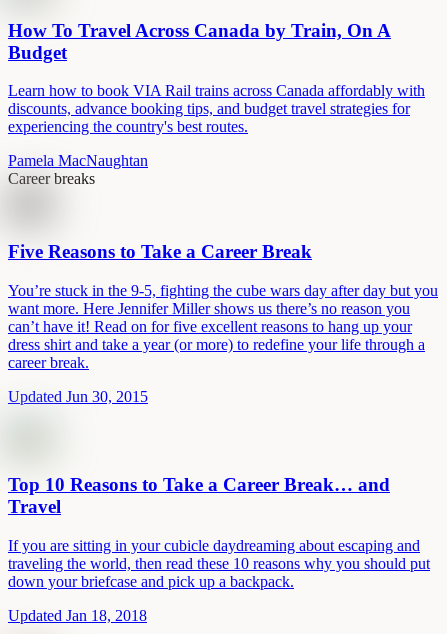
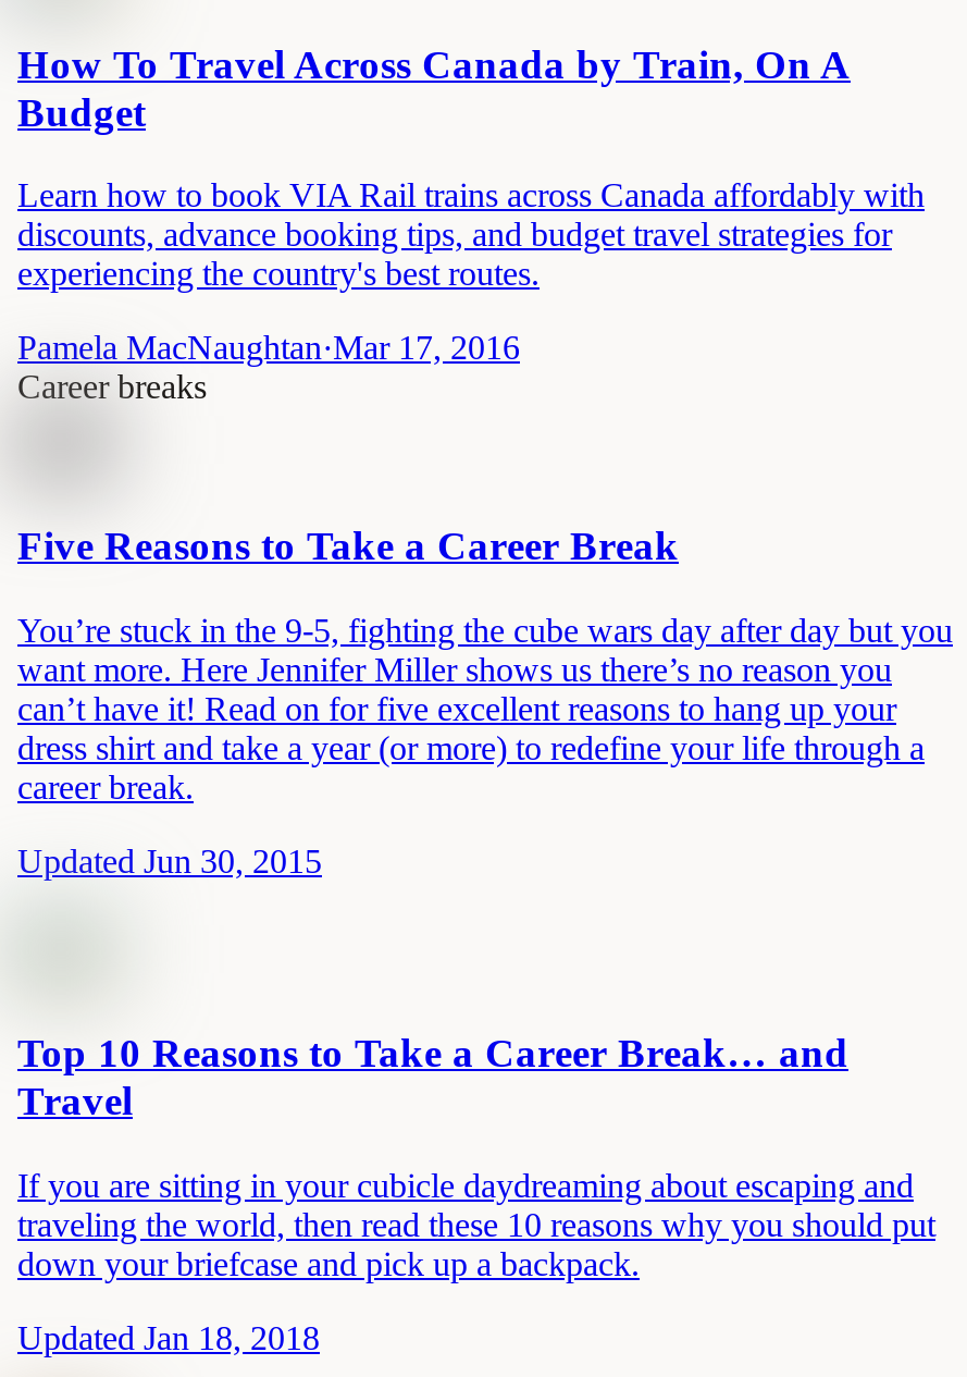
- Pamela MacNaughtan
+ Pamela MacNaughtan·Mar 17, 2016
